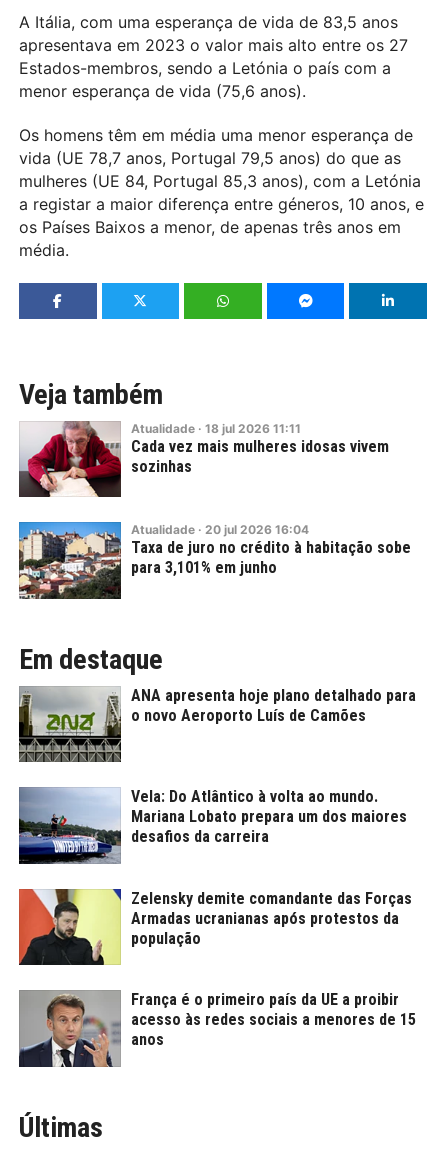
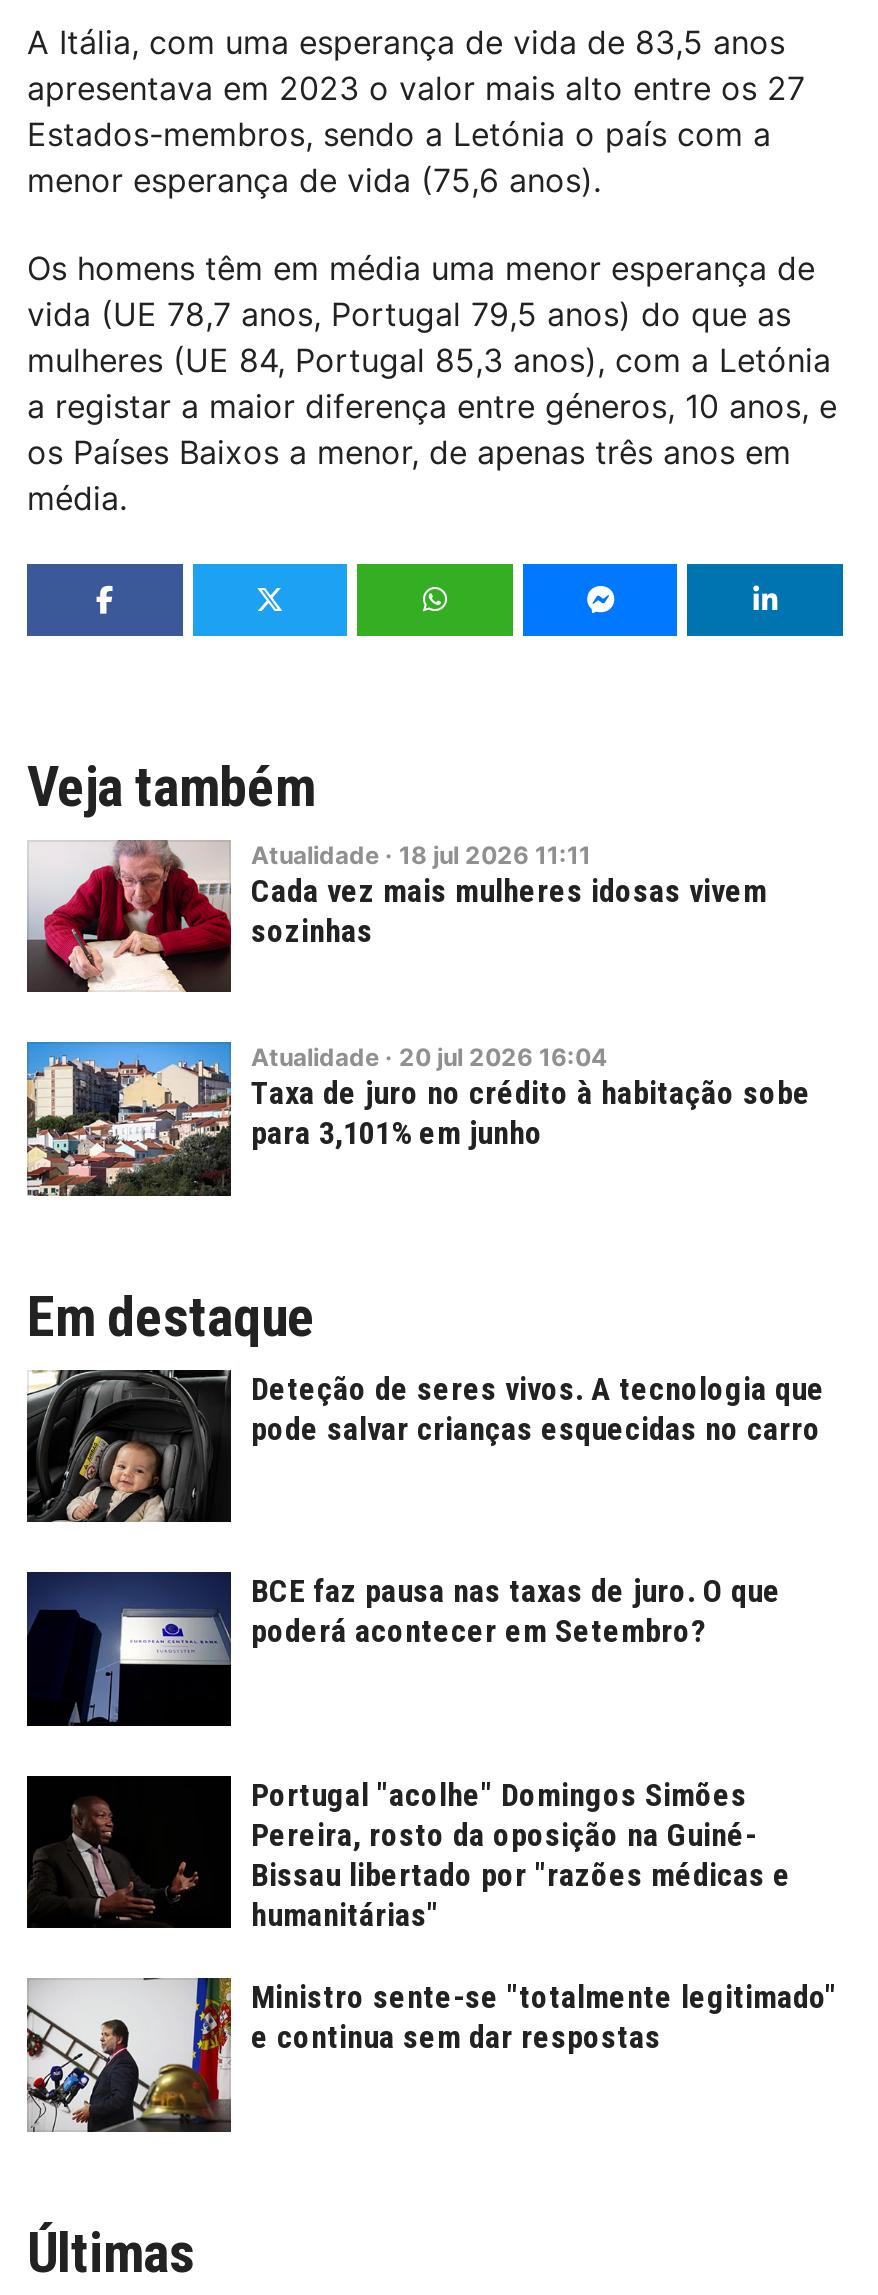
- [image]
- ANA apresenta hoje plano detalhado para
- o novo Aeroporto Luís de Camões
+ [image]
+ Deteção de seres vivos. A tecnologia que
+ pode salvar crianças esquecidas no carro

- [image]
- Vela: Do Atlântico à volta ao mundo.
- Mariana Lobato prepara um dos maiores
- desafios da carreira
+ [image]
+ BCE faz pausa nas taxas de juro. O que
+ poderá acontecer em Setembro?

- [image]
- Zelensky demite comandante das Forças
- Armadas ucranianas após protestos da
- população
+ [image]
+ Portugal "acolhe" Domingos Simões
+ Pereira, rosto da oposição na Guiné-
+ Bissau libertado por "razões médicas e
+ humanitárias"

- [image]
- França é o primeiro país da UE a proibir
- acesso às redes sociais a menores de 15
- anos
+ [image]
+ Ministro sente-se "totalmente legitimado"
+ e continua sem dar respostas
